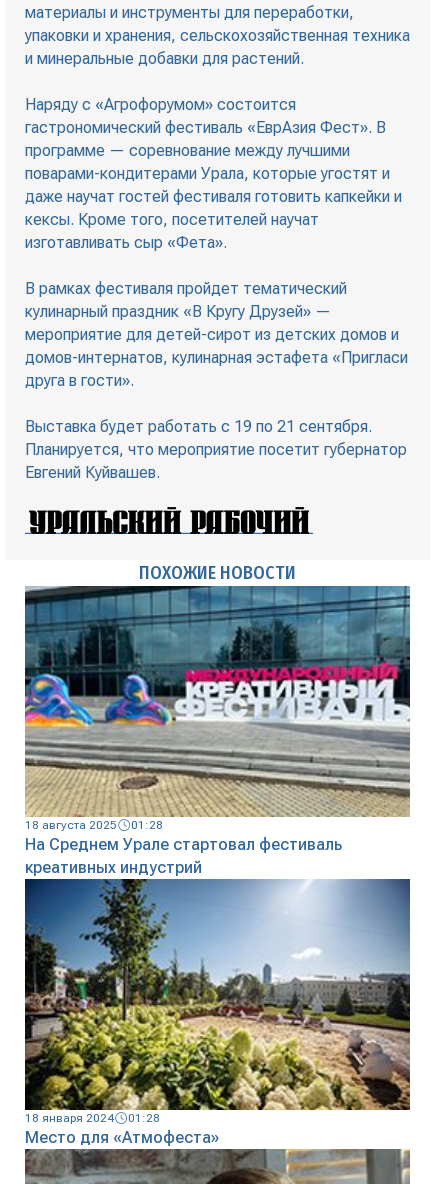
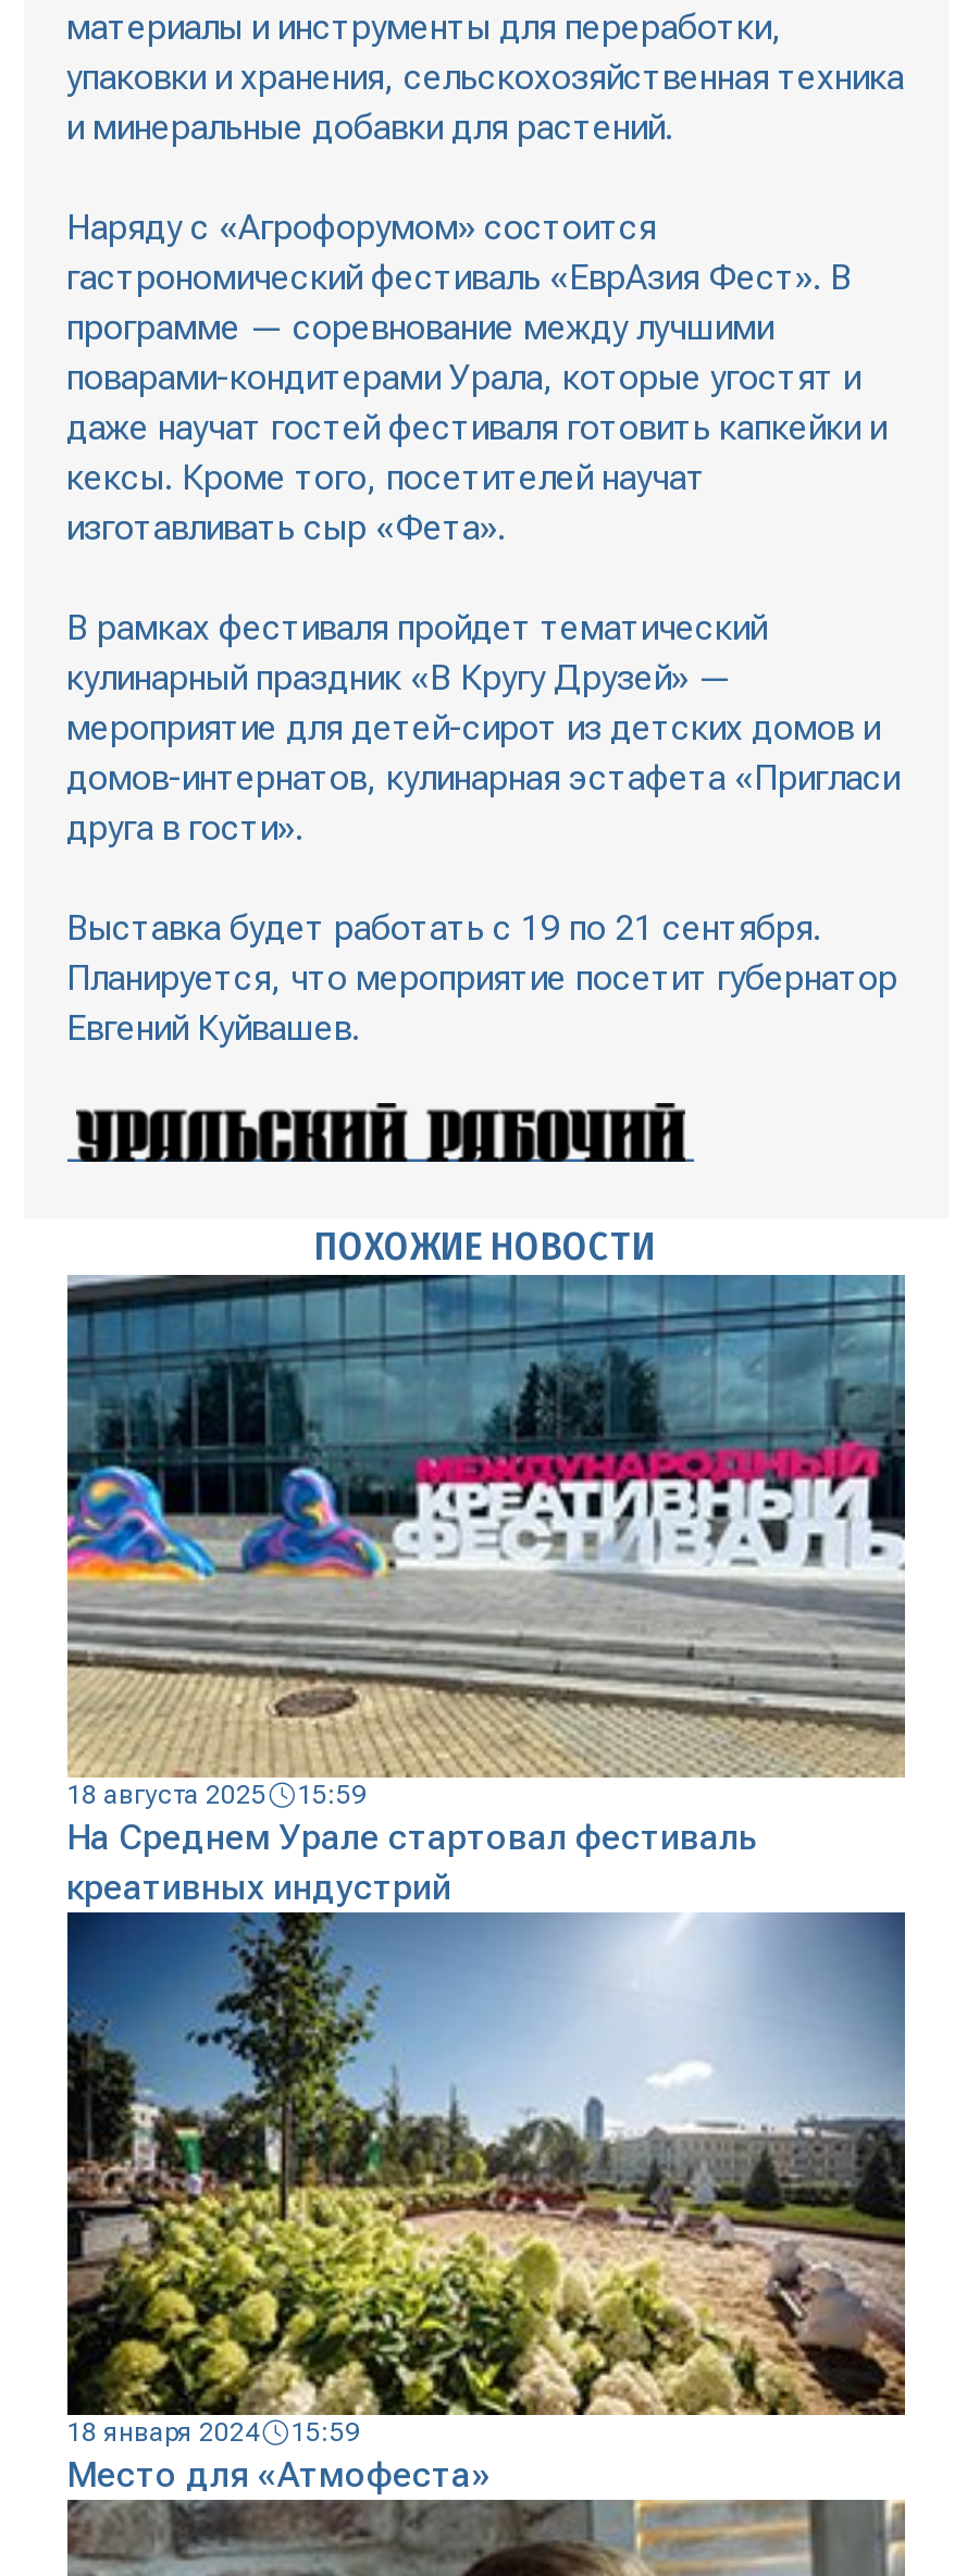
- 01:28
+ 15:59

- 18 января 2024 01:28
+ 18 января 2024 15:59
